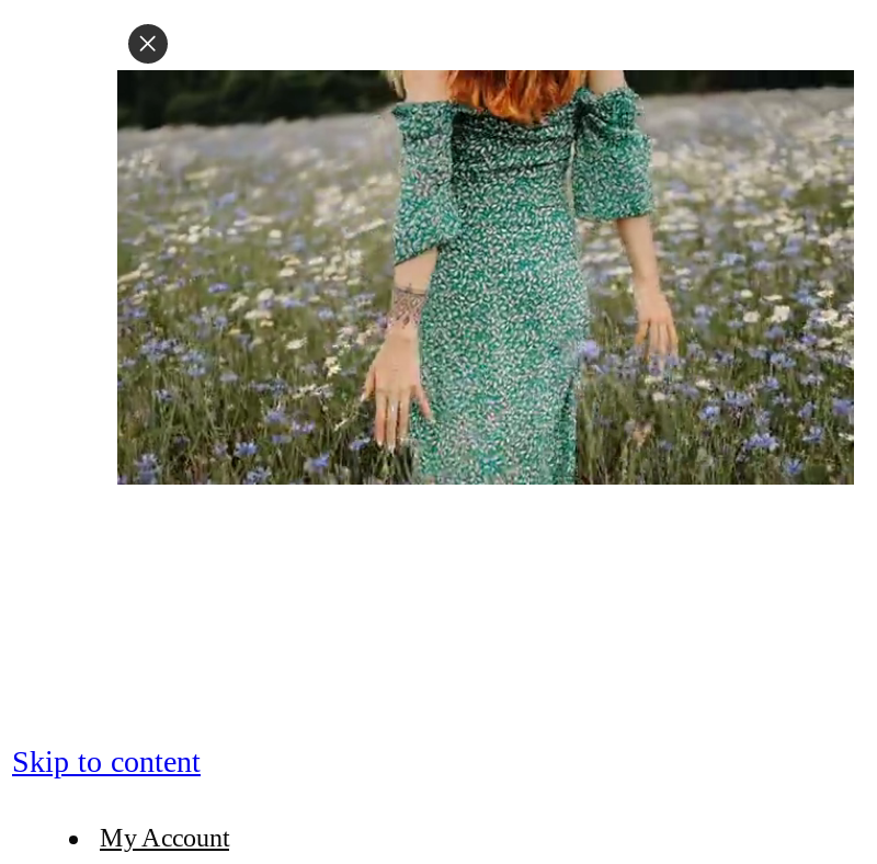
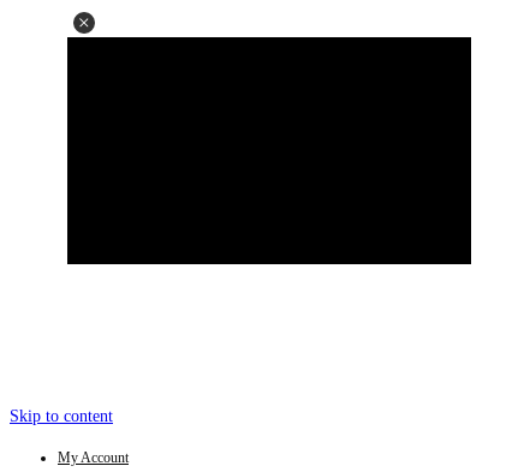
- [image]
